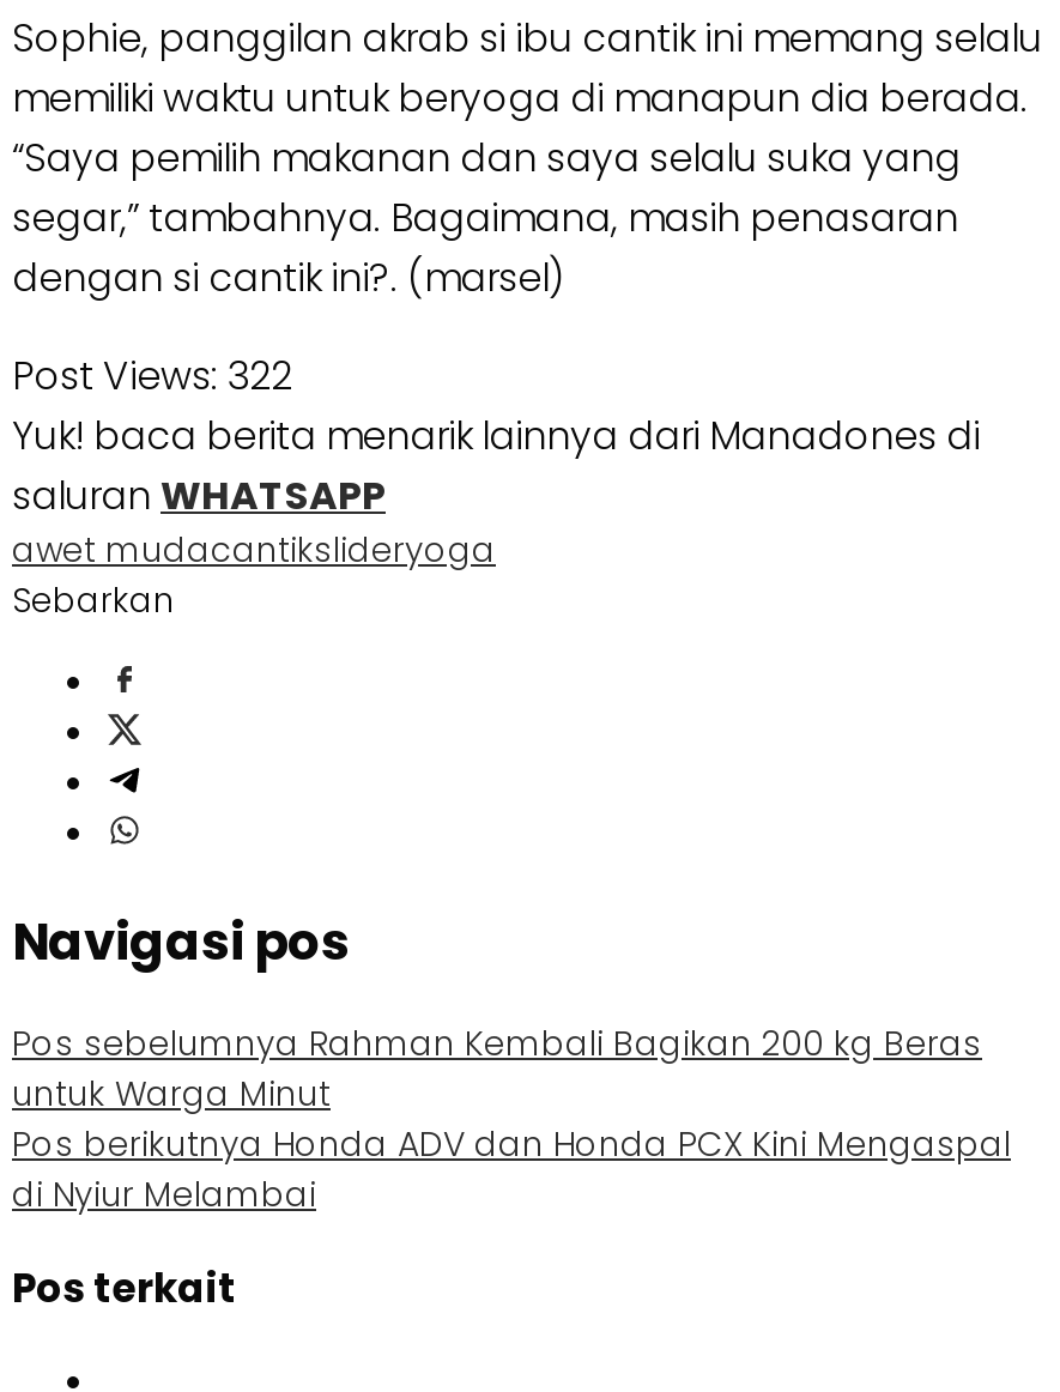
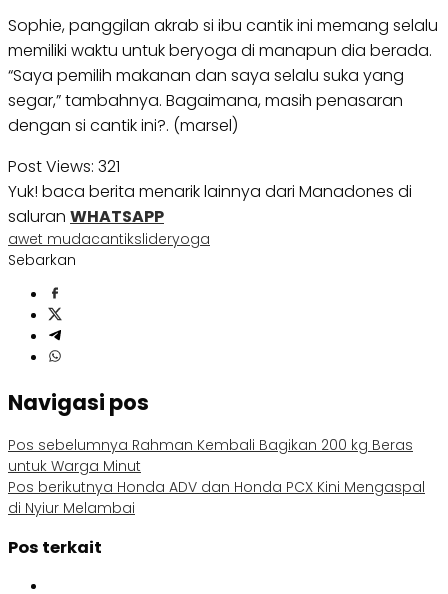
- Post Views: 322
+ Post Views: 321
